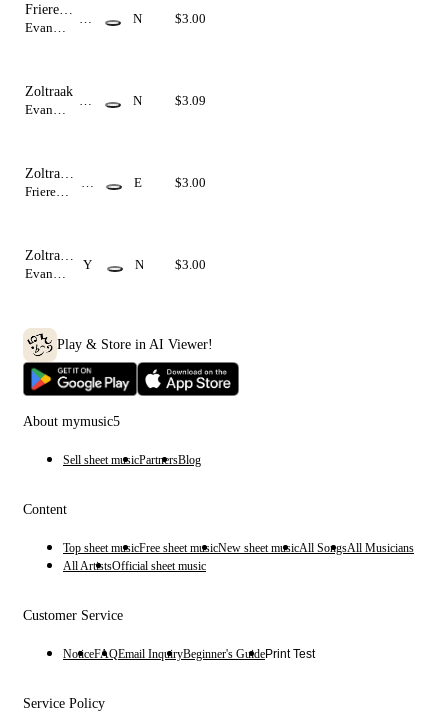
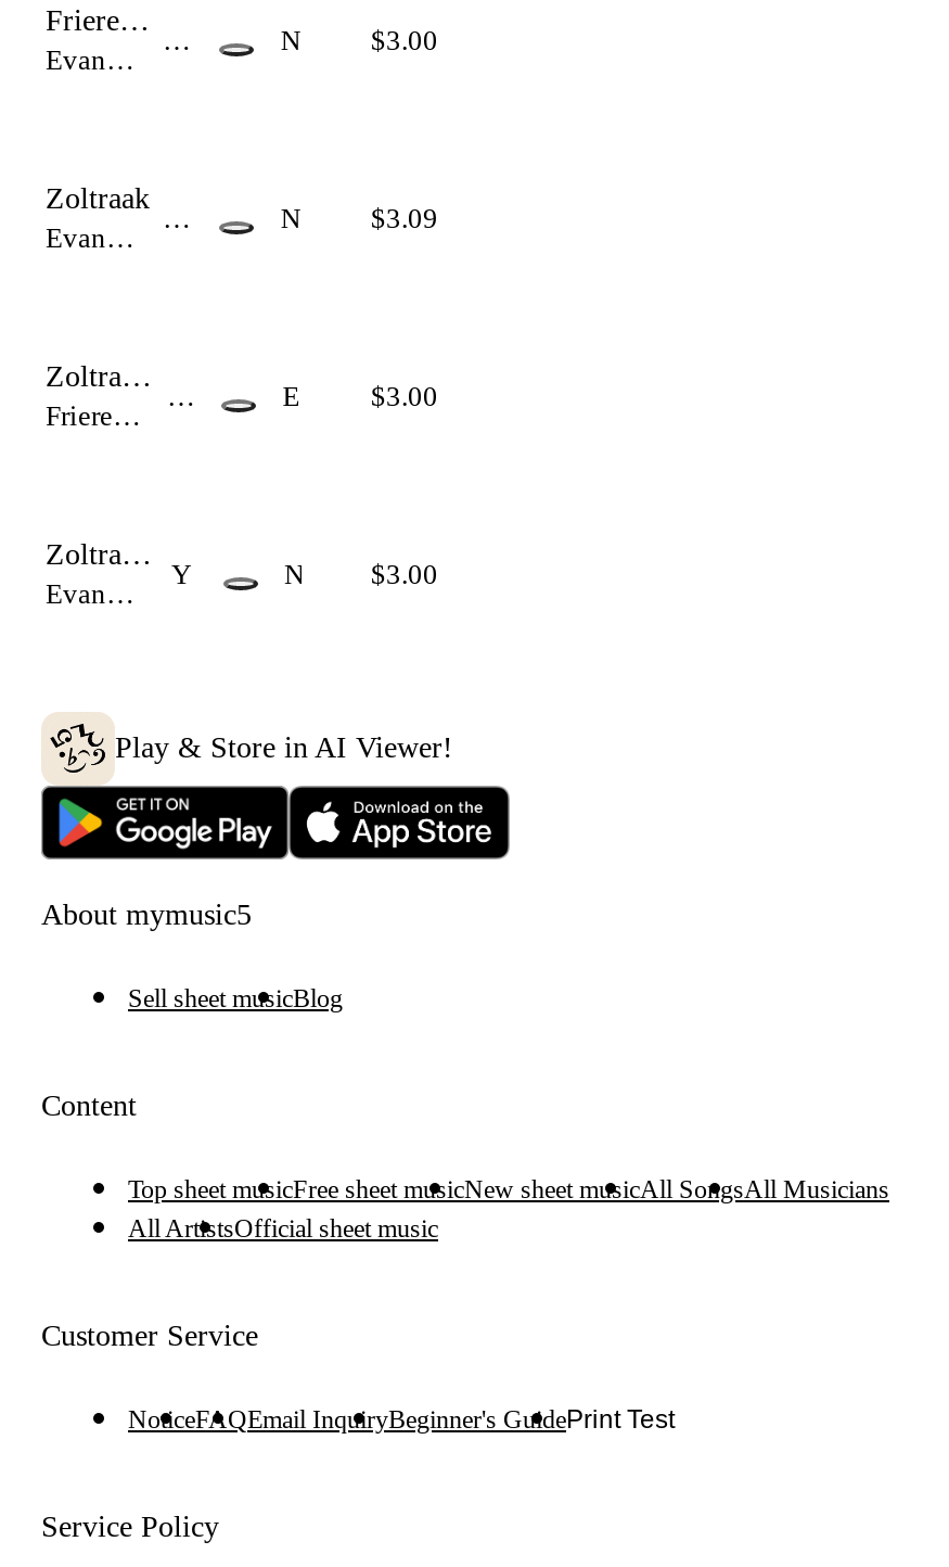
- Sell sheet musicPartnersBlog
+ Sell sheet musicBlog
